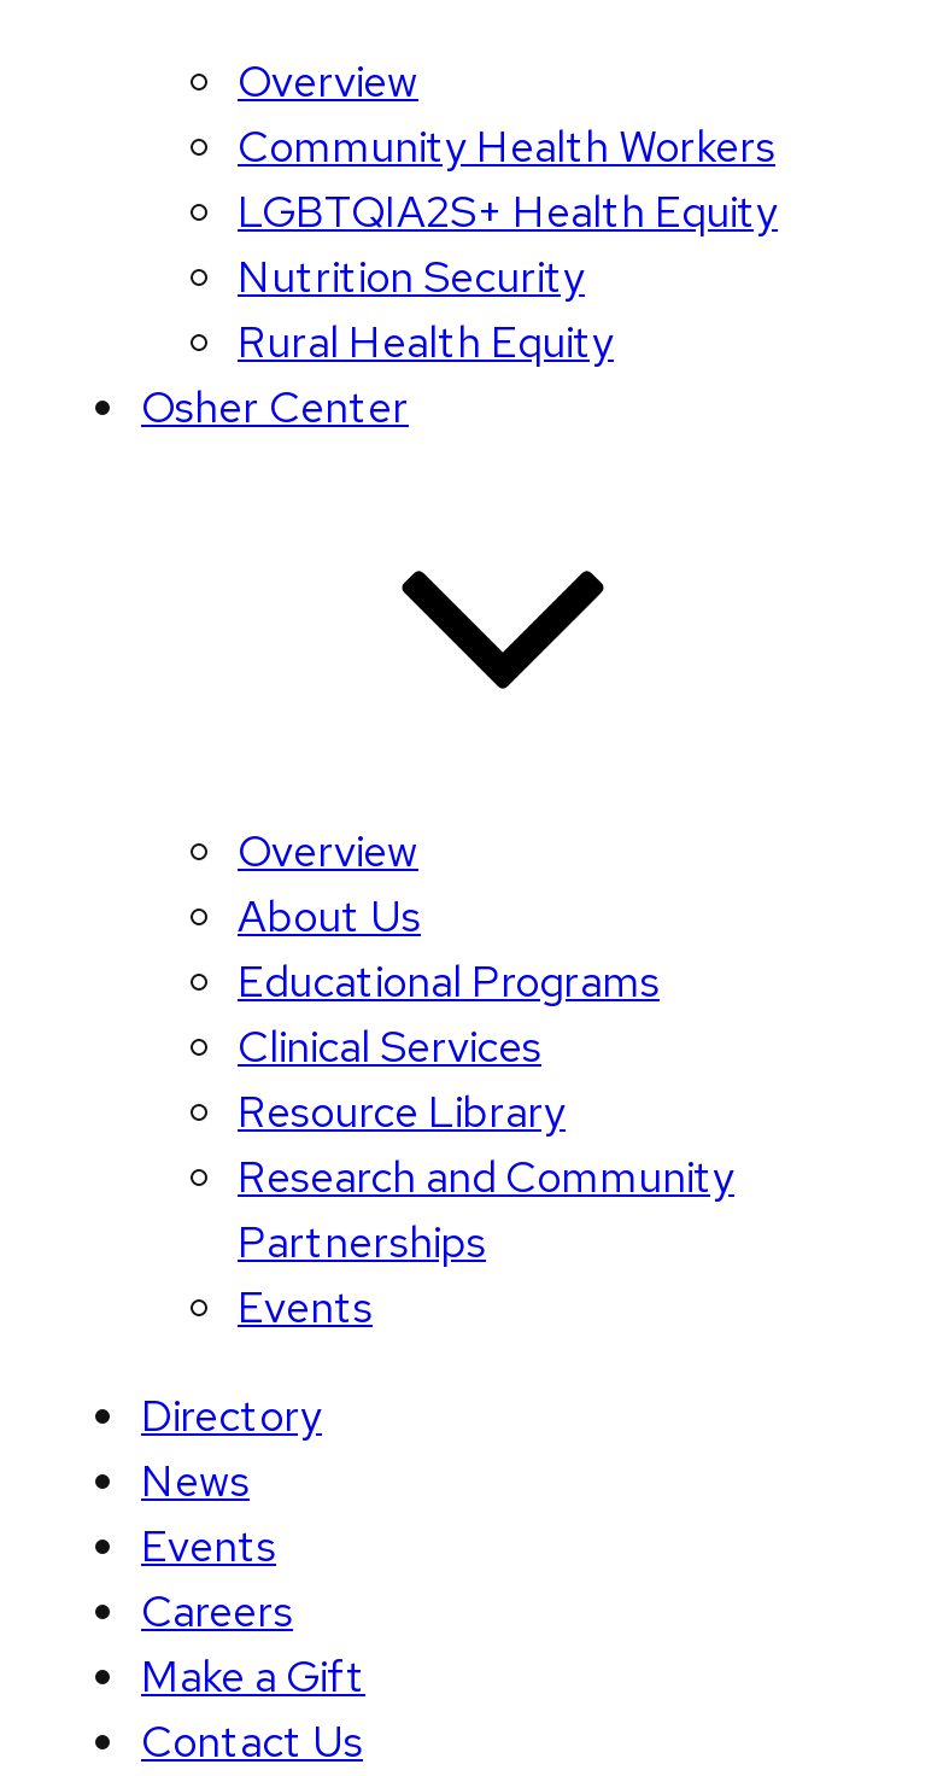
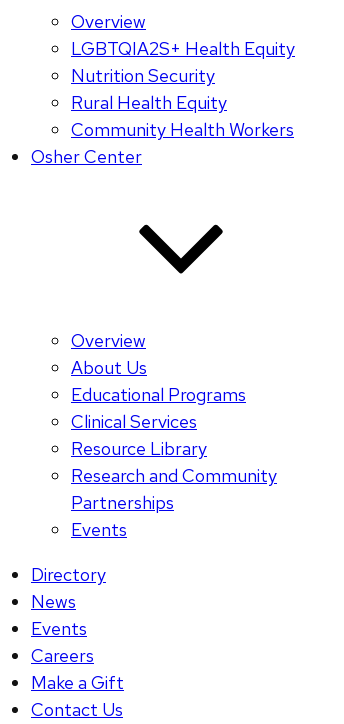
moved down: Community Health Workers

moved up: LGBTQIA2S+ Health Equity | Nutrition Security | Rural Health Equity
